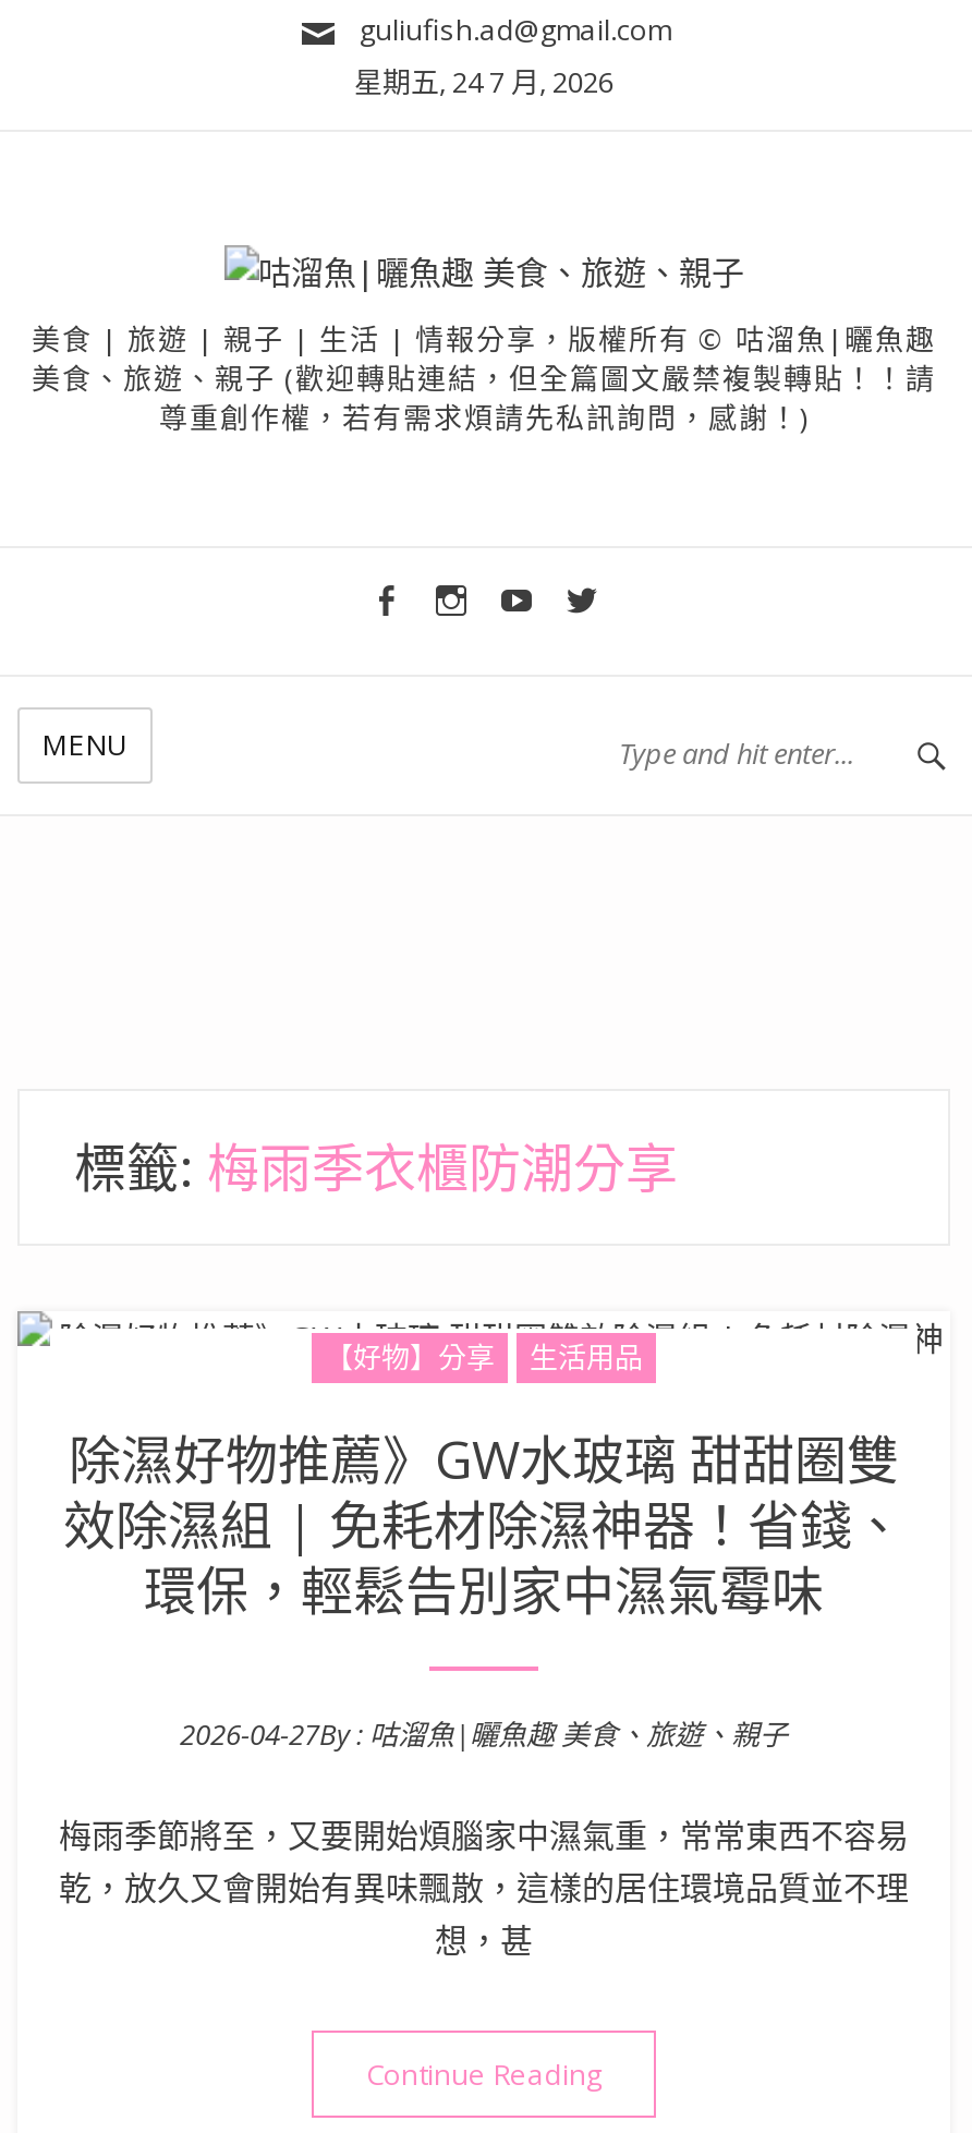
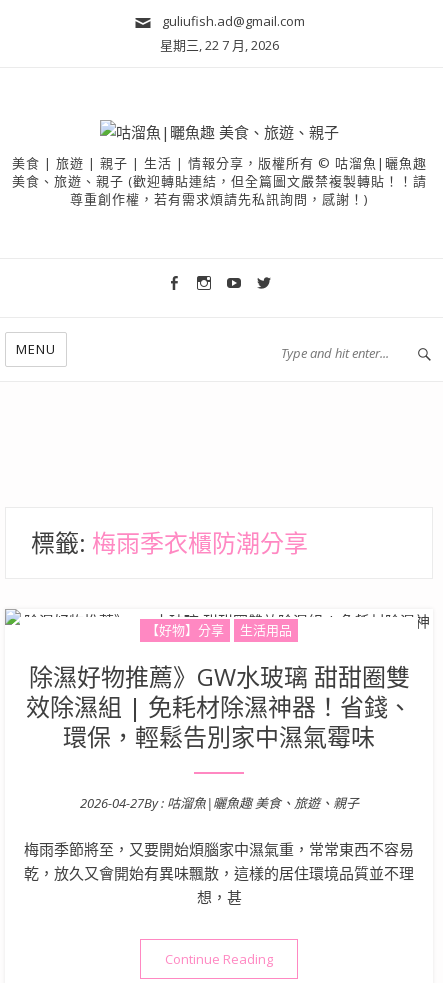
- 星期五, 24 7 月, 2026
+ 星期三, 22 7 月, 2026
